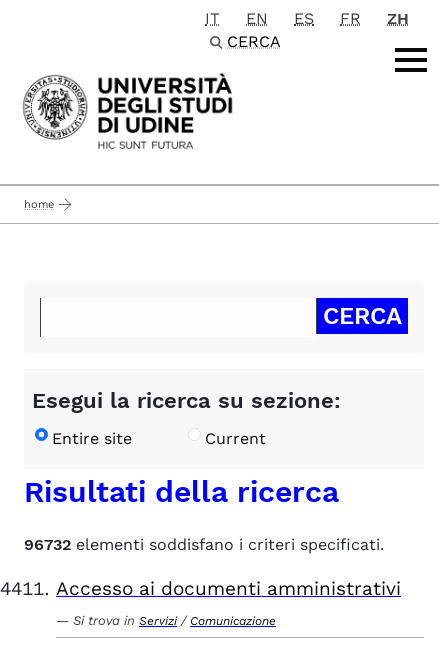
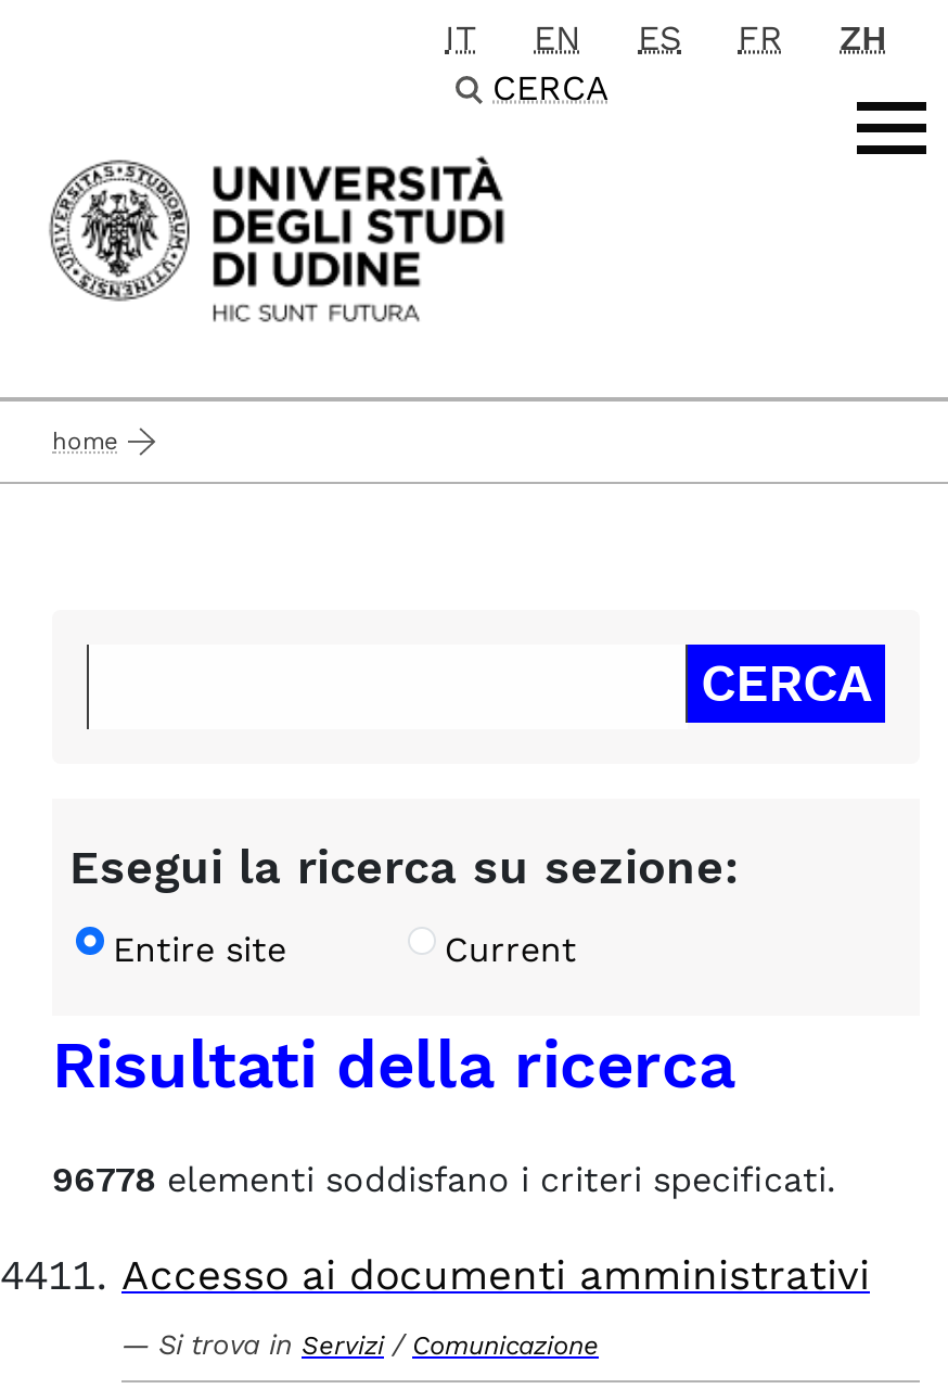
- 96732 elementi soddisfano i criteri specificati.
+ 96778 elementi soddisfano i criteri specificati.
